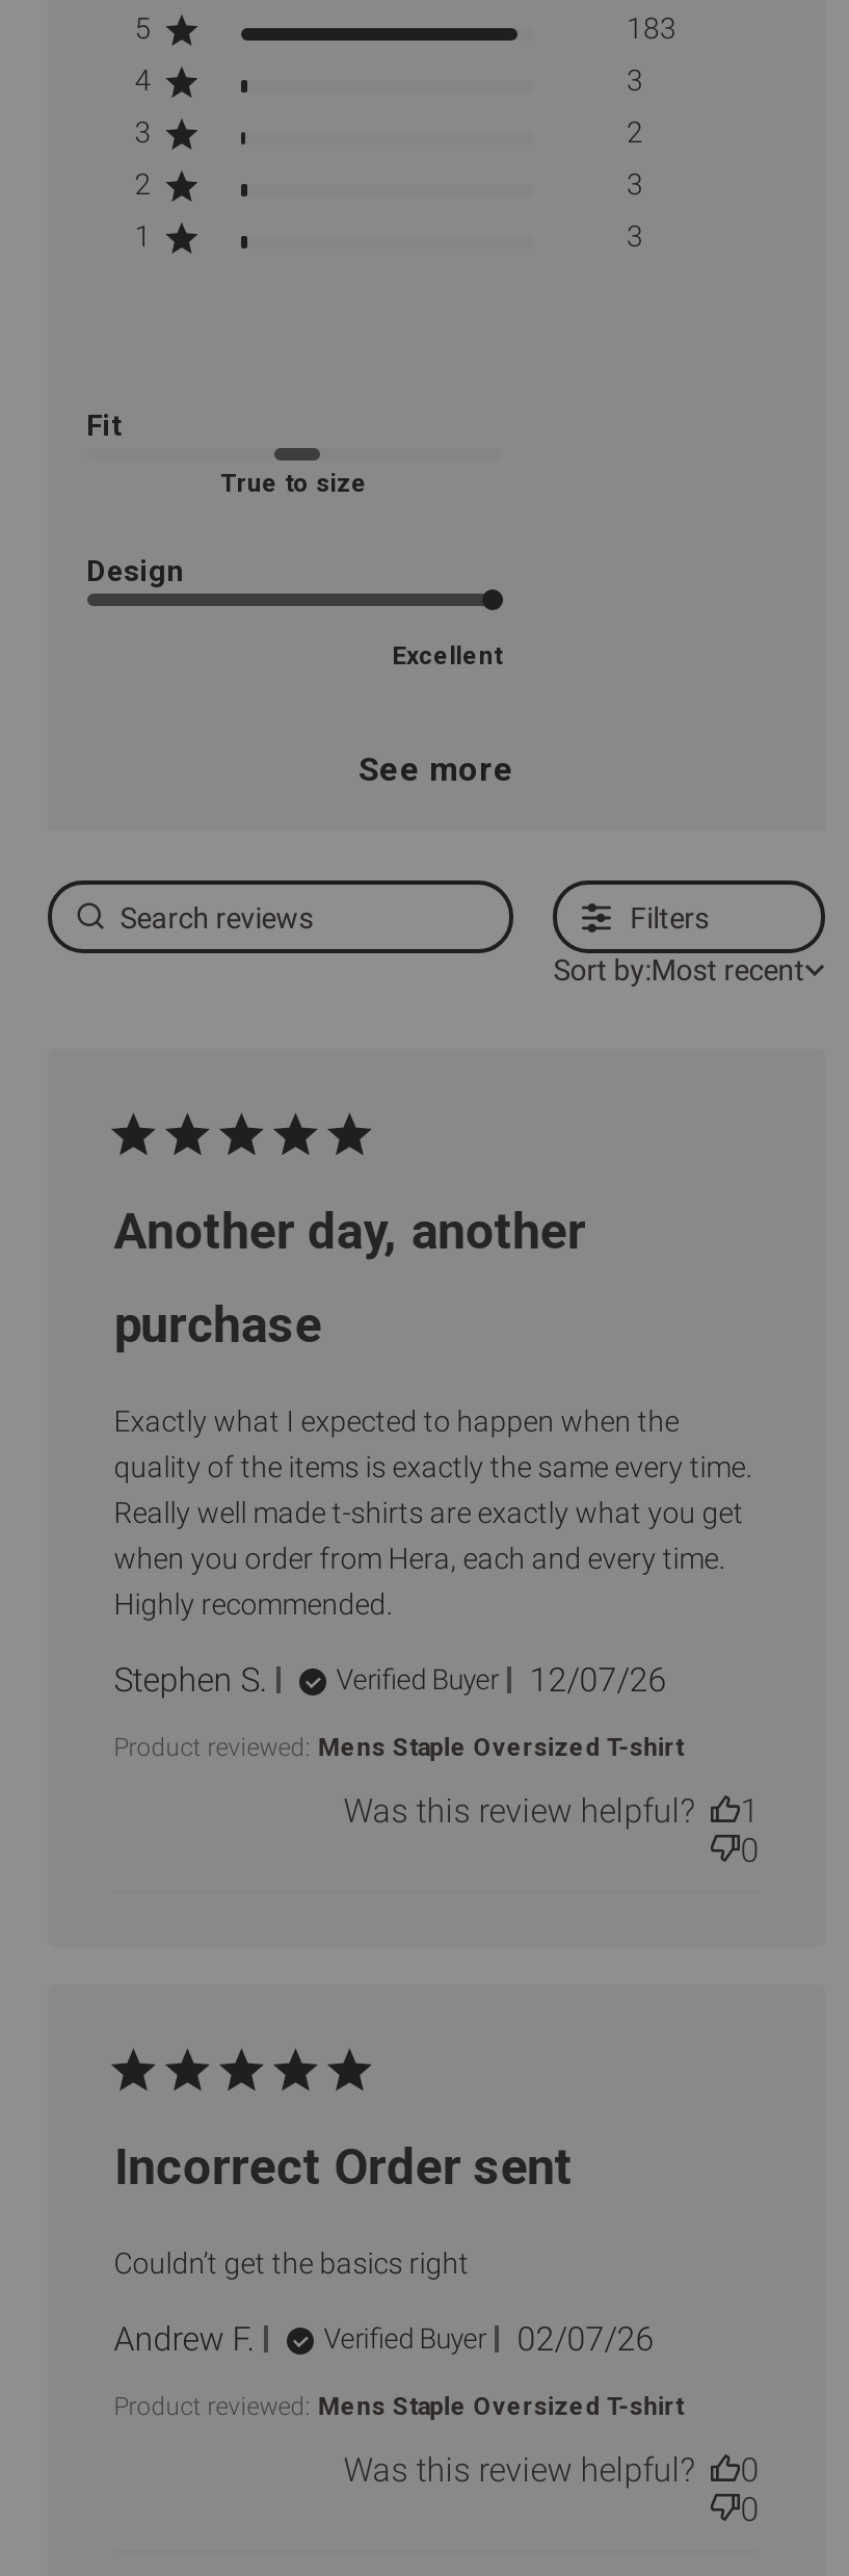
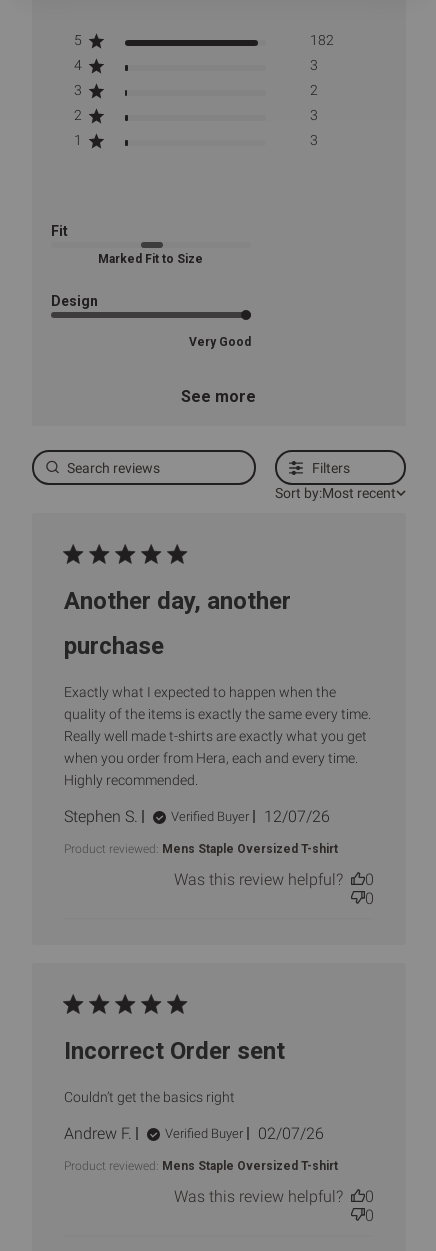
- 183
+ 182

- True to size
+ Marked Fit to Size

- Excellent
+ Very Good

- Was this review helpful? 1
+ Was this review helpful? 0
